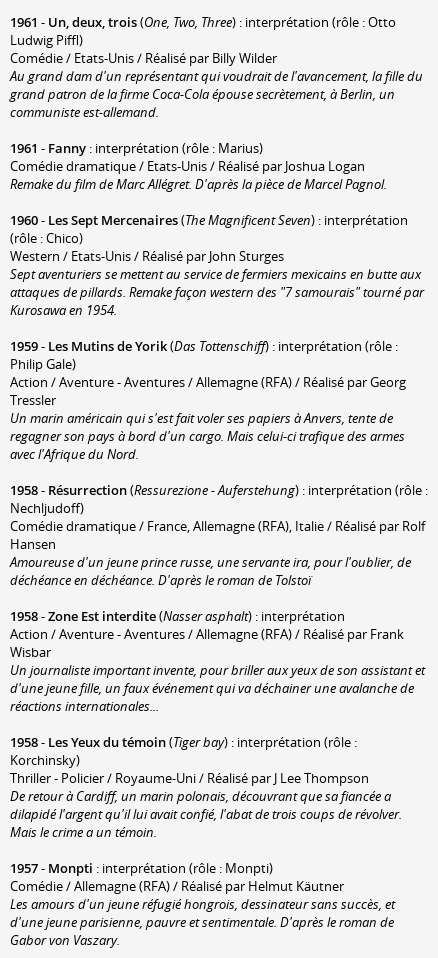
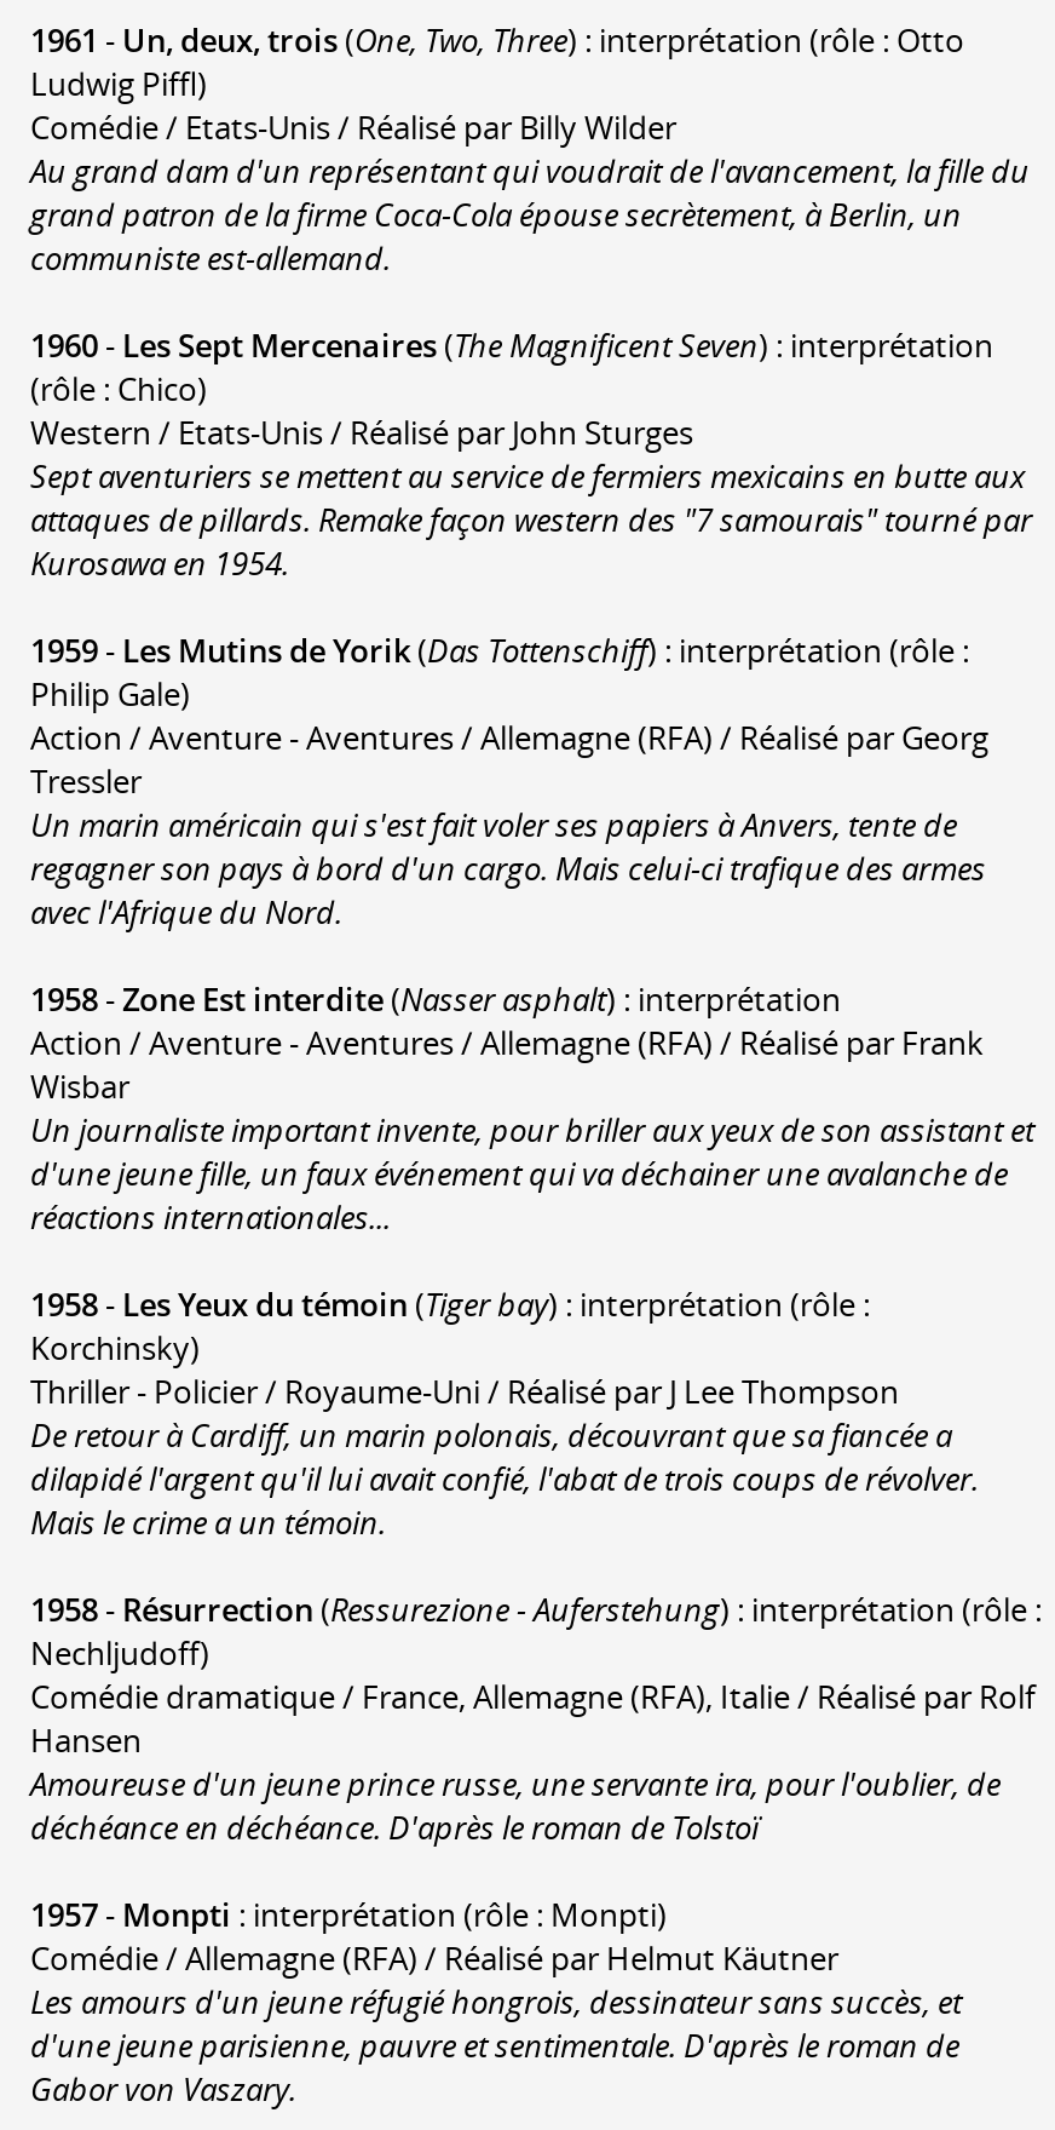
- 1961 - Fanny: interprétation (rôle : Marius)
- Comédie dramatique / Etats-Unis / Réalisé par Joshua Logan
- Remake du film de Marc Allégret. D'après la pièce de Marcel Pagnol.

moved down: 1958 - Résurrection (Ressurezione - Auferstehung) : interprétation (rôle : | Nechljudoff) | Comédie dramatique / France, Allemagne (RFA), Italie / Réalisé par Rolf | Hansen | Amoureuse d'un jeune prince russe, une servante ira, pour l'oublier, de | déchéance en déchéance. D'après le roman de Tolstoï

moved up: 1958 - Zone Est interdite (Nasser asphalt) : interprétation | Action / Aventure - Aventures / Allemagne (RFA) / Réalisé par Frank | Wisbar | ... | dilapidé l'argent qu'il lui avait confié, l'abat de trois coups de révolver. | Mais le crime a un témoin.
